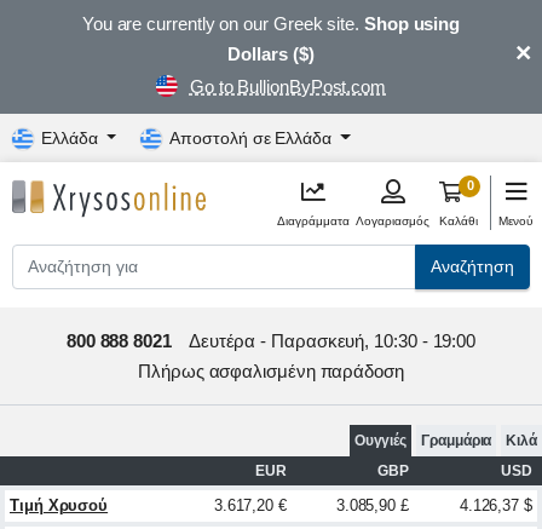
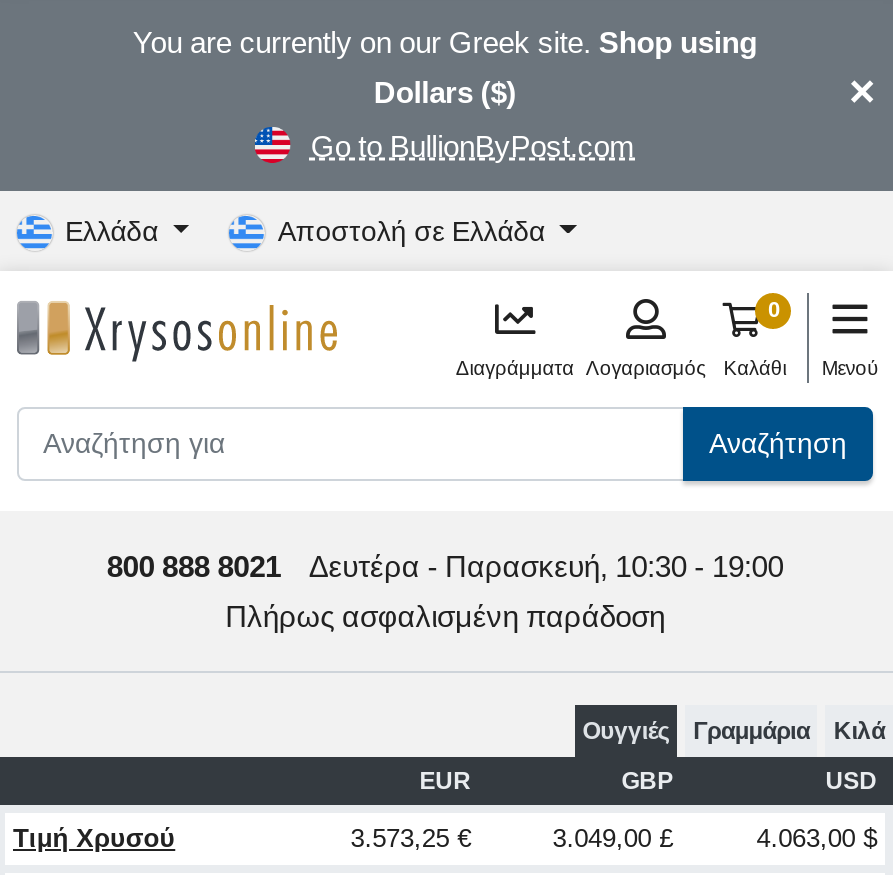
- 3.617,20 €
+ 3.573,25 €

- 3.085,90 £
+ 3.049,00 £

- 4.126,37 $
+ 4.063,00 $
